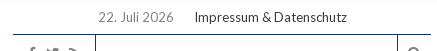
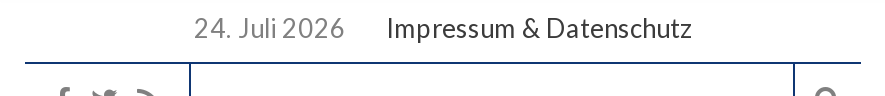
- 22. Juli 2026 Impressum & Datenschutz
+ 24. Juli 2026 Impressum & Datenschutz
